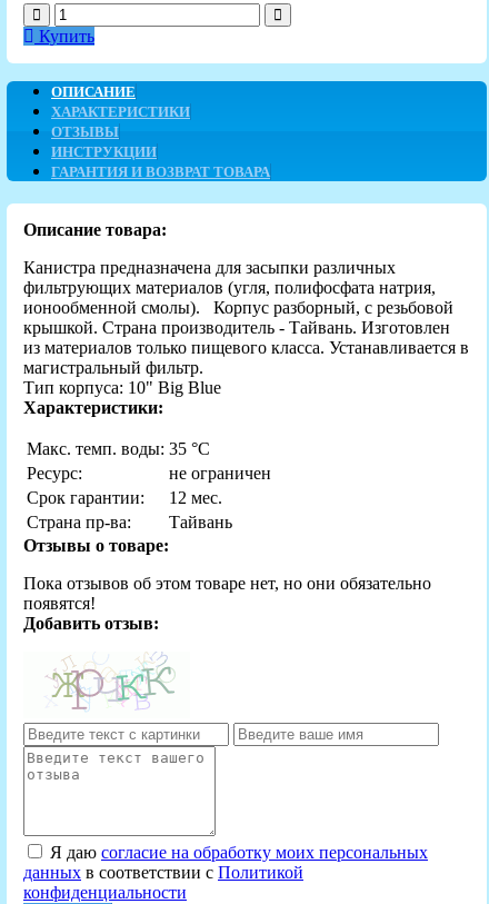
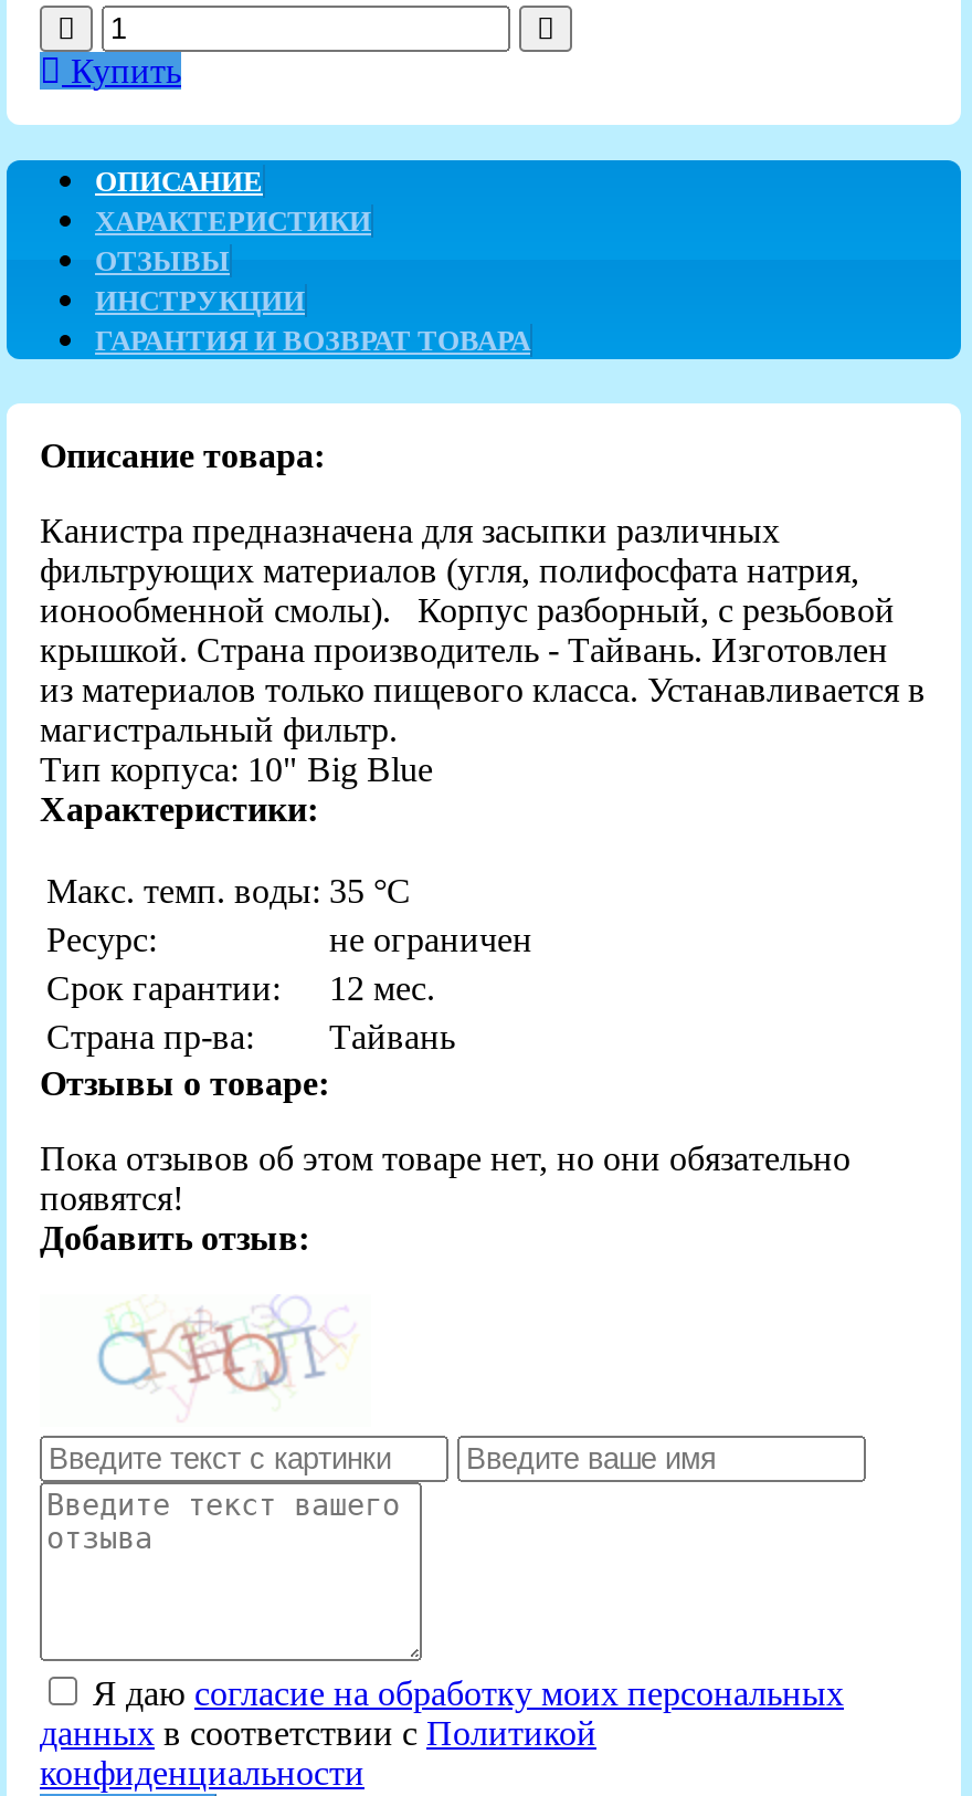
- [image]
+ [image]
